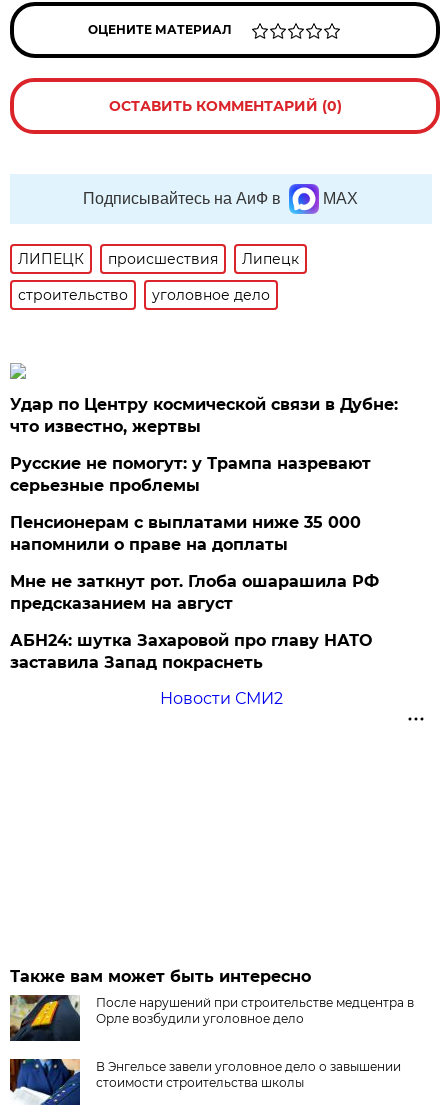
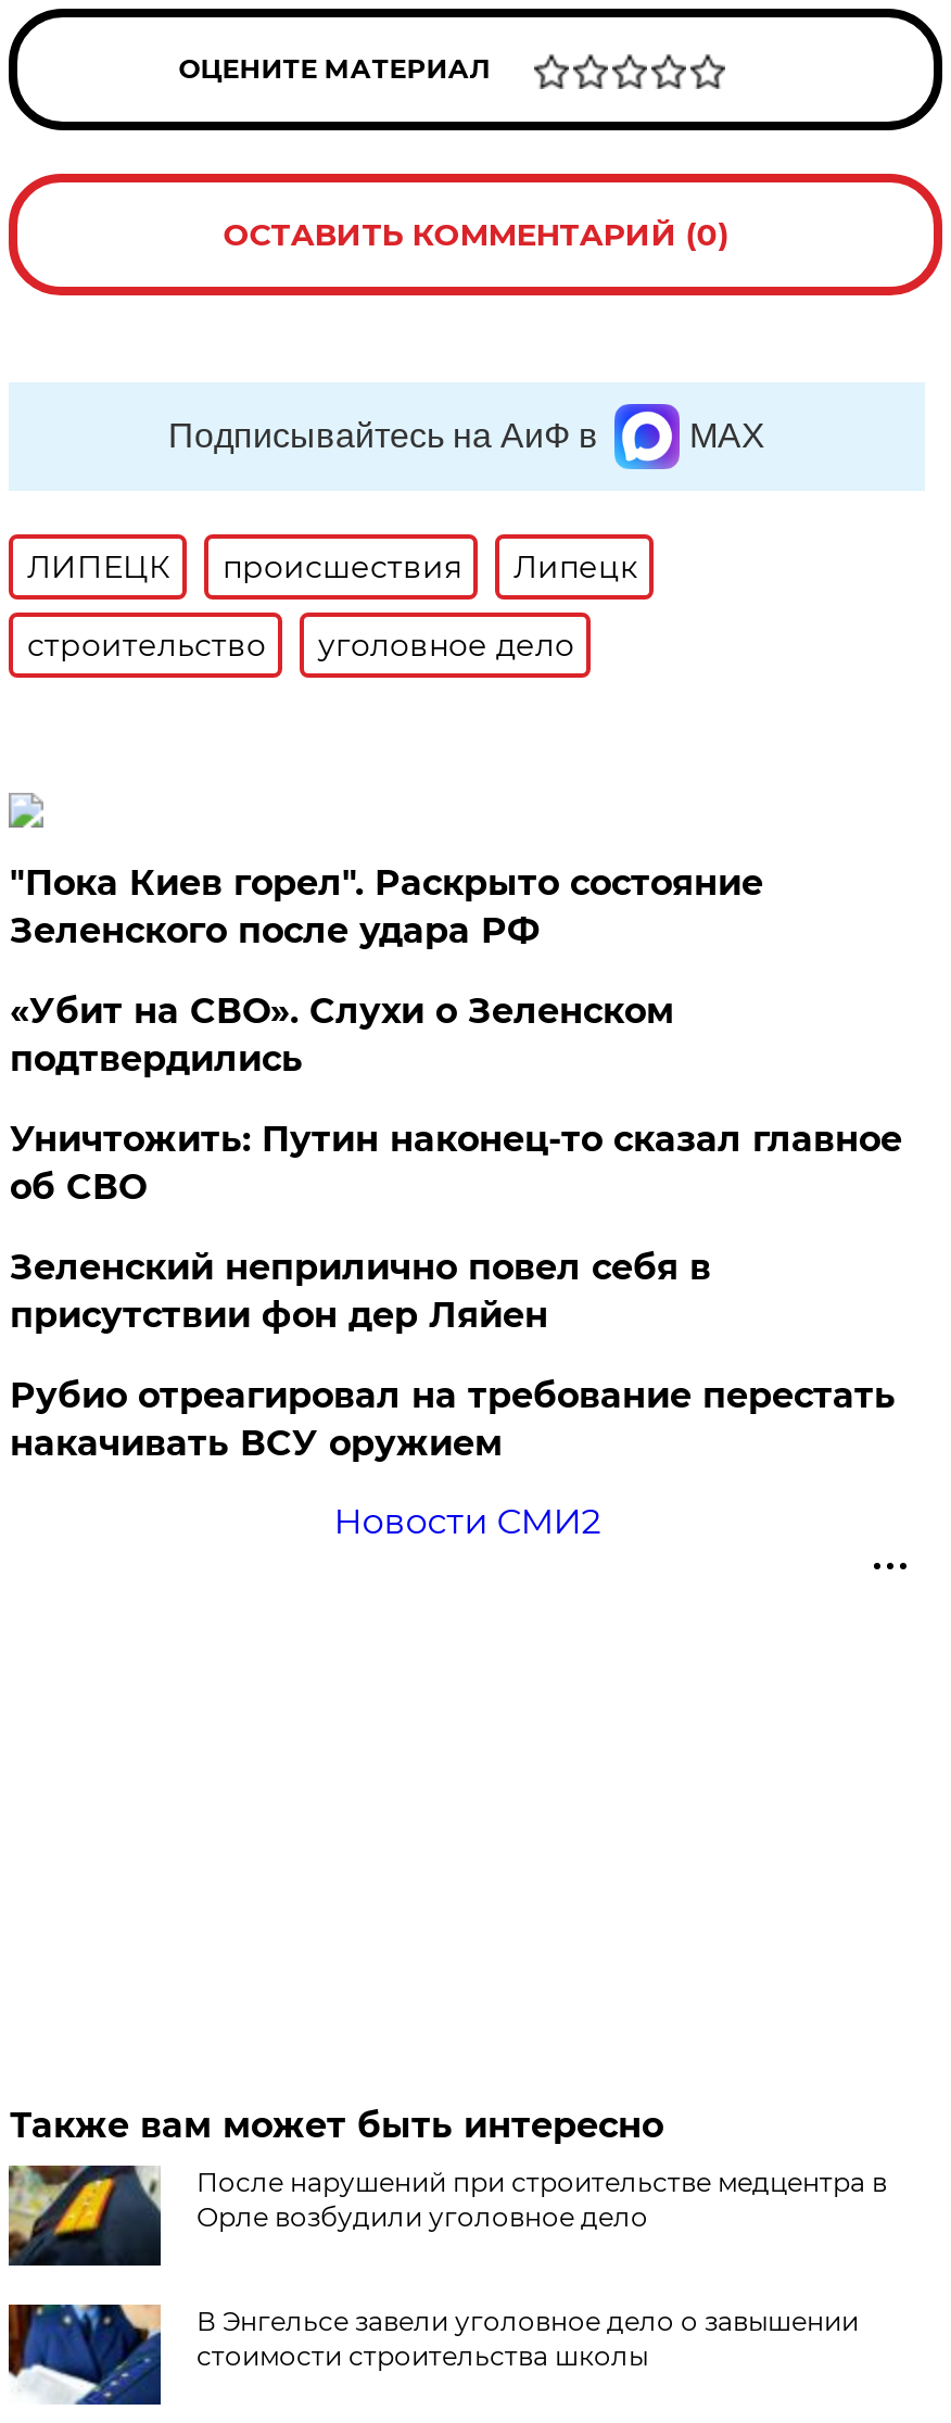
- Удар по Центру космической связи в Дубне:
- что известно, жертвы
+ "Пока Киев горел". Раскрыто состояние
+ Зеленского после удара РФ

- Русские не помогут: у Трампа назревают
- серьезные проблемы
+ «Убит на СВО». Слухи о Зеленском
+ подтвердились

- Пенсионерам с выплатами ниже 35 000
- напомнили о праве на доплаты
+ Уничтожить: Путин наконец-то сказал главное
+ об СВО

- Мне не заткнут рот. Глоба ошарашила РФ
- предсказанием на август
+ Зеленский неприлично повел cебя в
+ присутствии фон дер Ляйен

- АБН24: шутка Захаровой про главу НАТО
- заставила Запад покраснеть
+ Рубио отреагировал на требование перестать
+ накачивать ВСУ оружием
